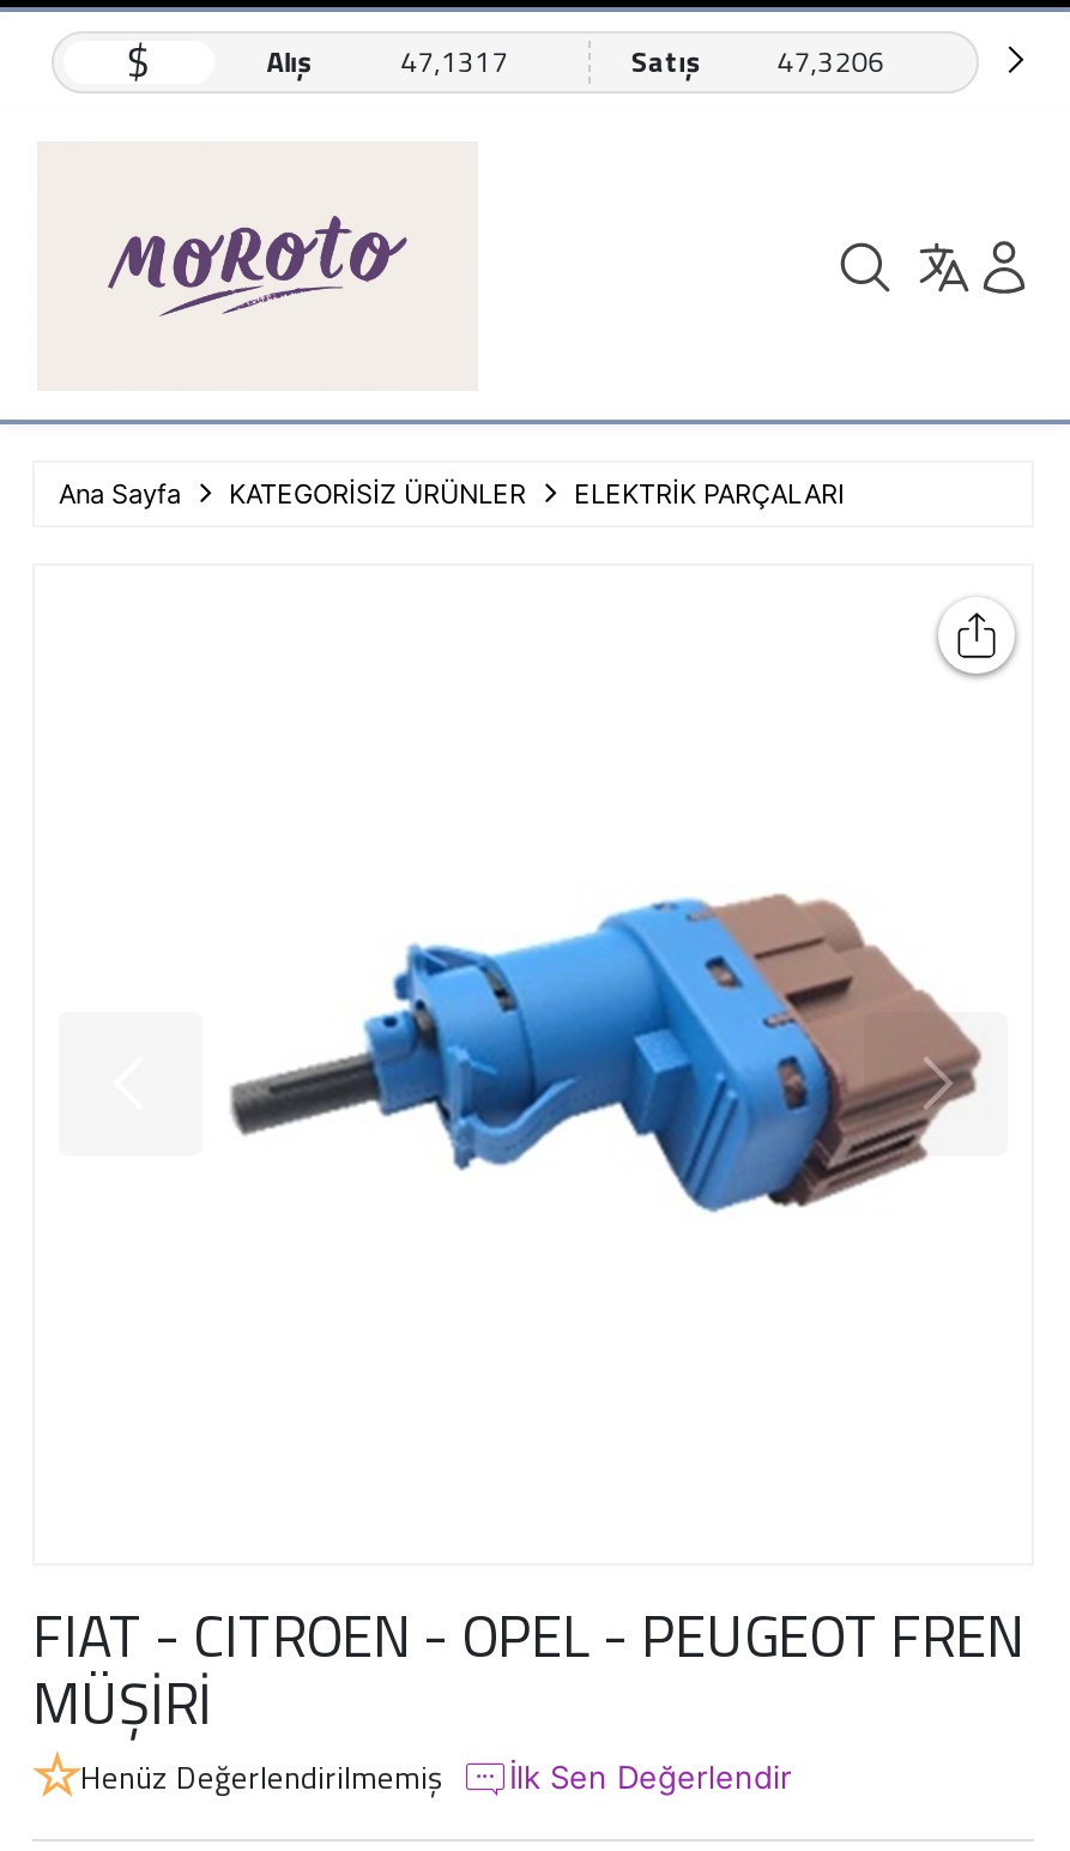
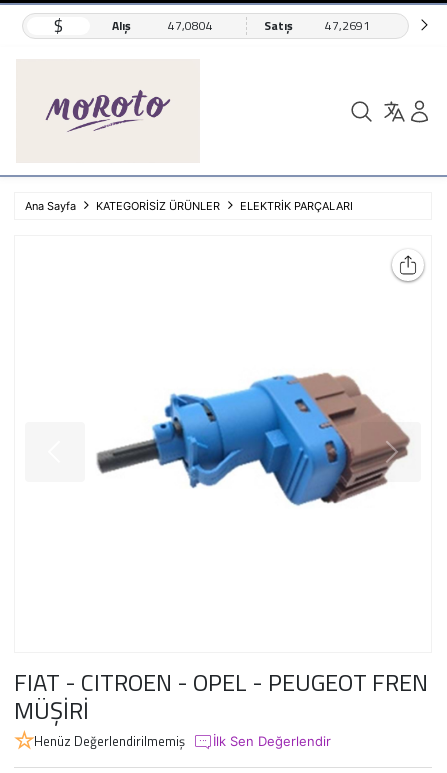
- 47,1317
+ 47,0804

- Satış 47,3206
+ Satış 47,2691
